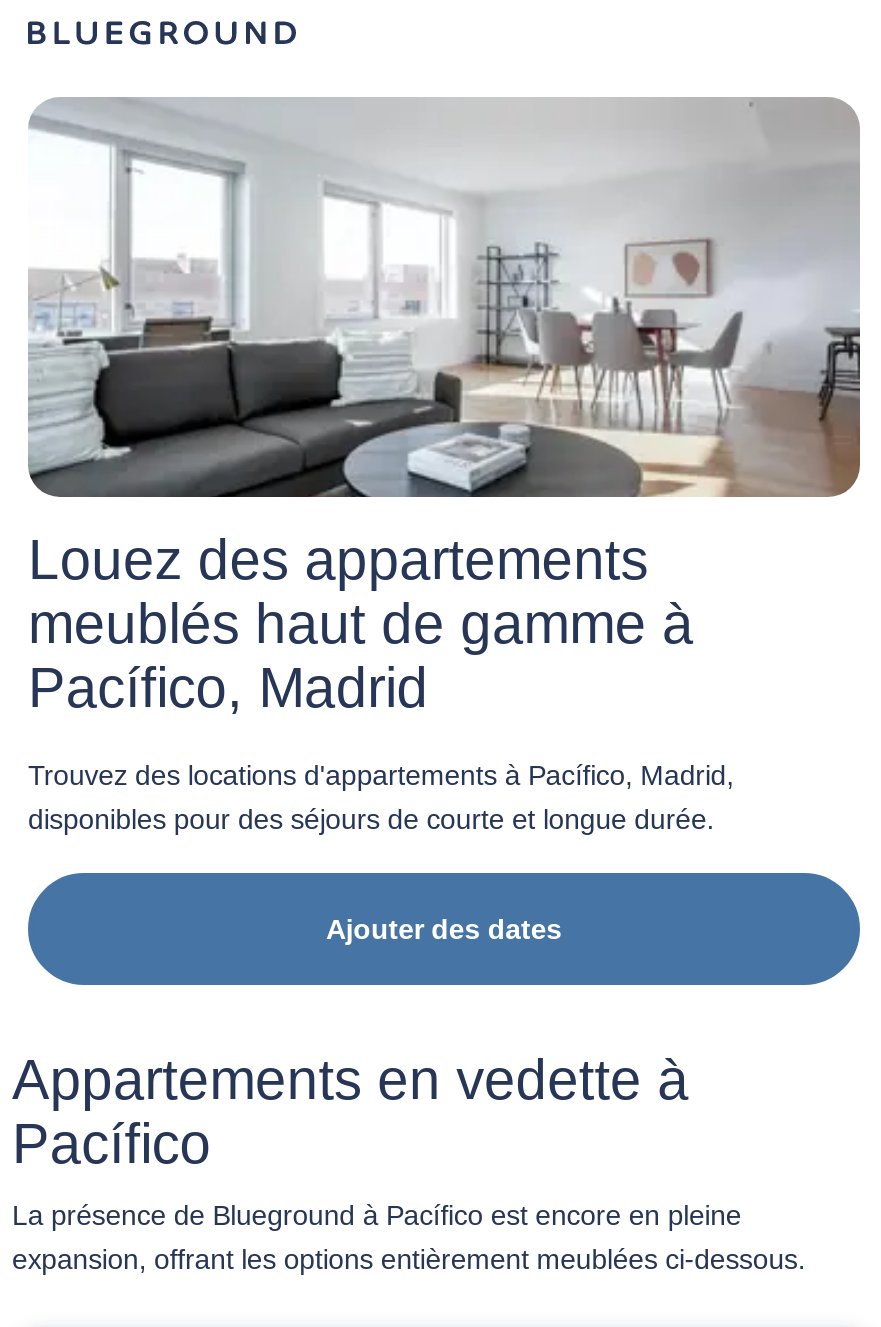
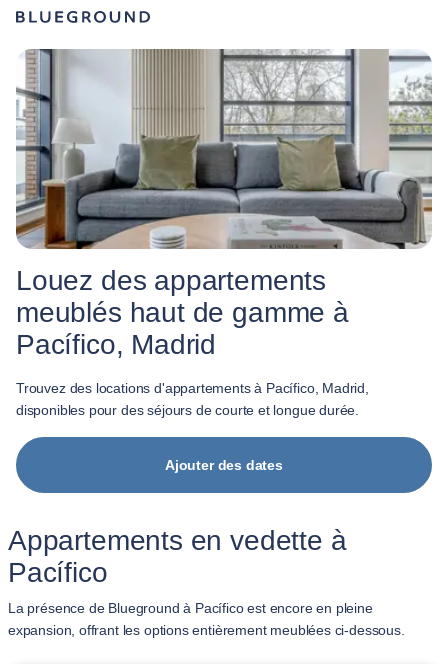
- [image]
+ [image]
